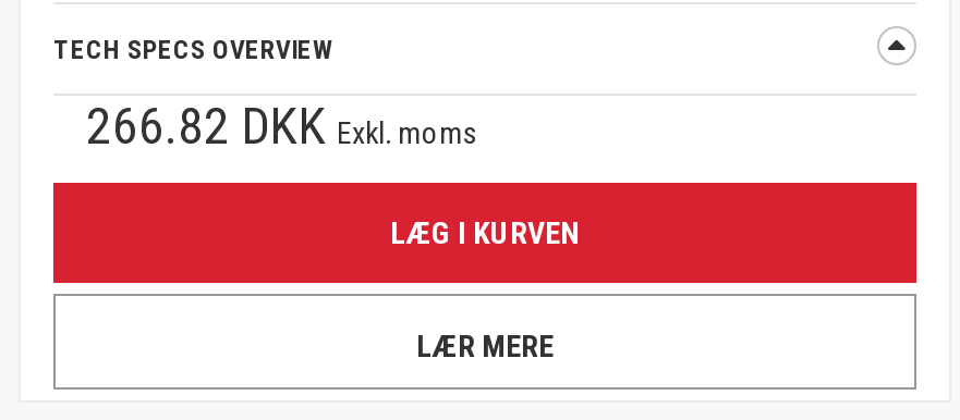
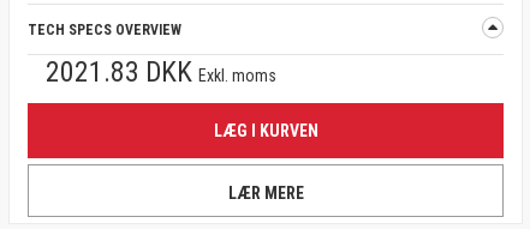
- 266.82 DKK Exkl. moms
+ 2021.83 DKK Exkl. moms
